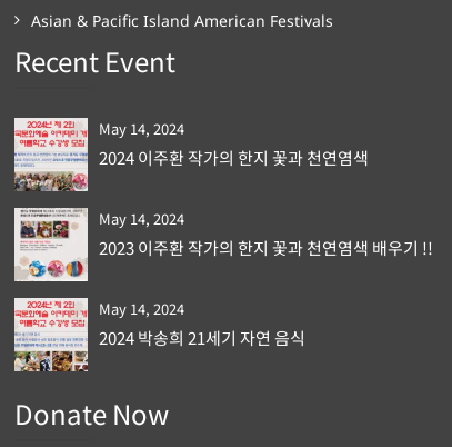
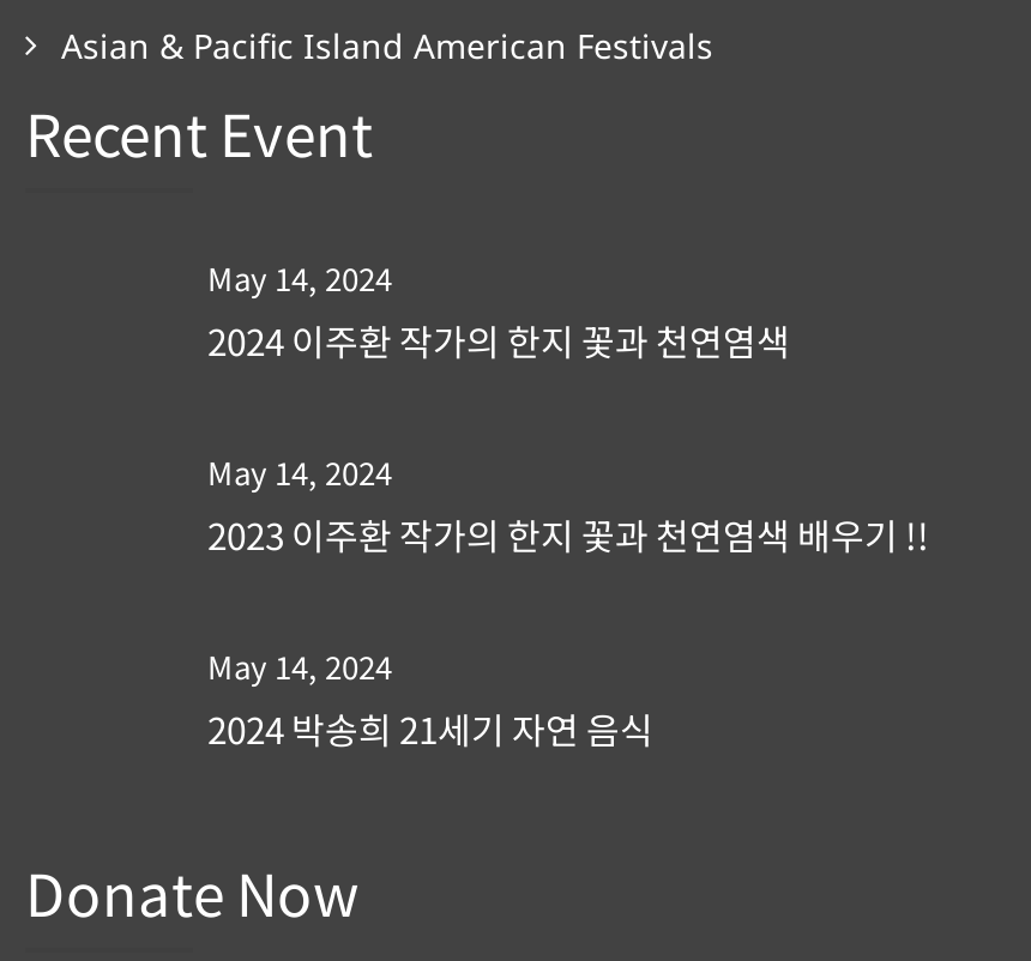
- [image]

- [image]

- [image]
